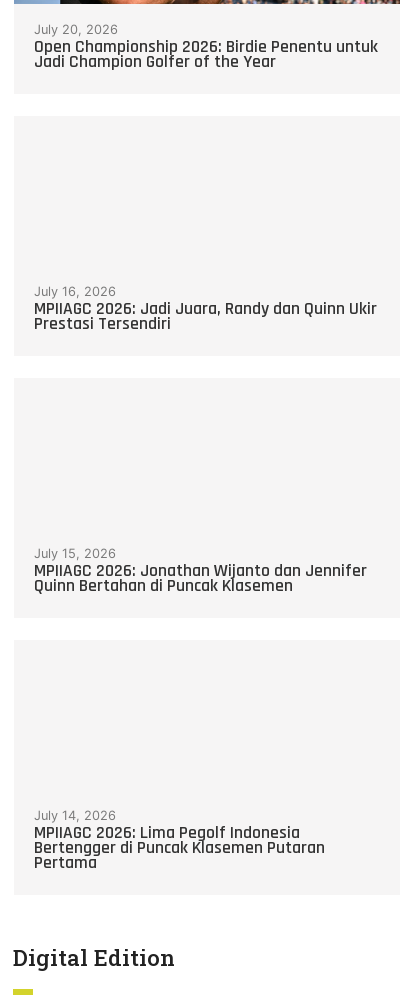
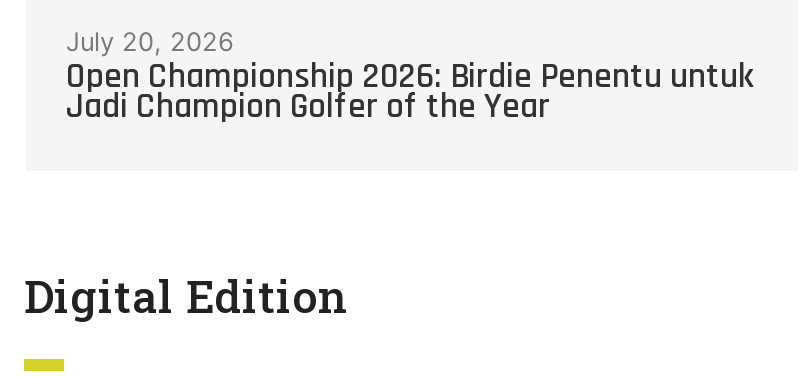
- July 16, 2026
- MPIIAGC 2026: Jadi Juara, Randy dan Quinn Ukir
- Prestasi Tersendiri

- July 15, 2026
- MPIIAGC 2026: Jonathan Wijanto dan Jennifer
- Quinn Bertahan di Puncak Klasemen

- July 14, 2026
- MPIIAGC 2026: Lima Pegolf Indonesia
- Bertengger di Puncak Klasemen Putaran
- Pertama
